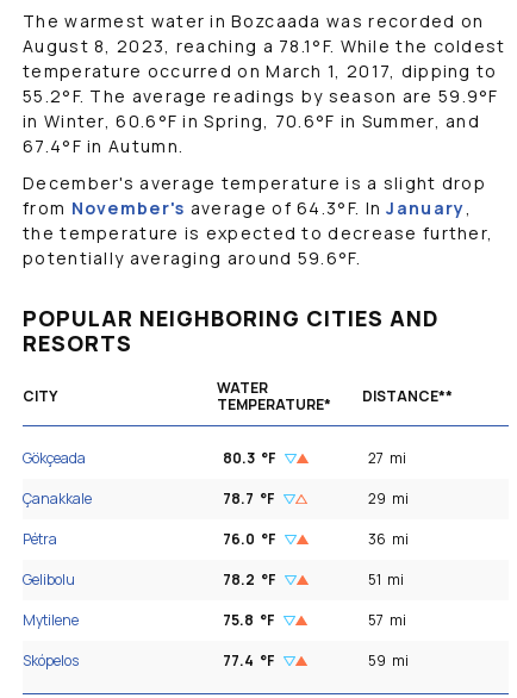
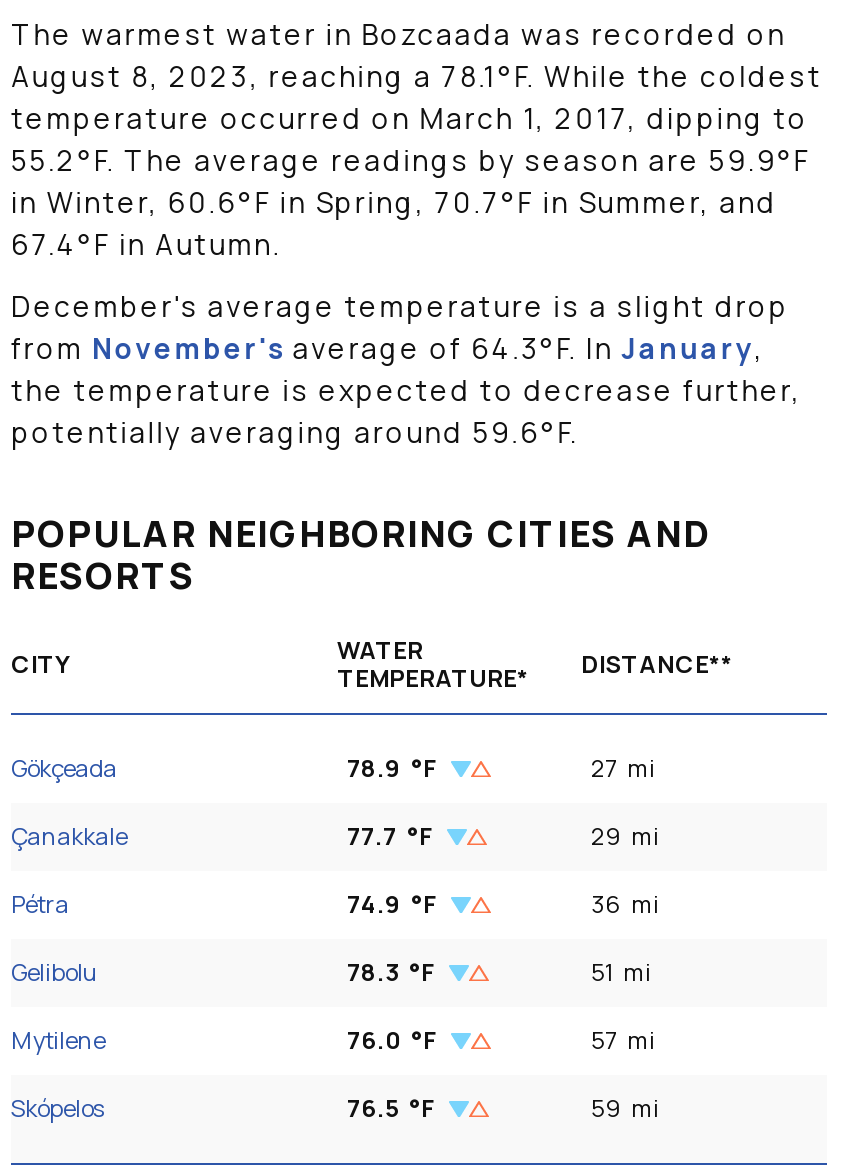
- in Winter, 60.6°F in Spring, 70.6 °F in Summer, and
+ in Winter, 60.6°F in Spring, 70.7 °F in Summer, and

- 80.3 °F
+ 78.9 °F

- 78.7 °F
+ 77.7 °F

- 76.0 °F
+ 74.9 °F

- 78.2 °F
+ 78.3 °F

- 75.8 °F
+ 76.0 °F

- 77.4 °F
+ 76.5 °F
